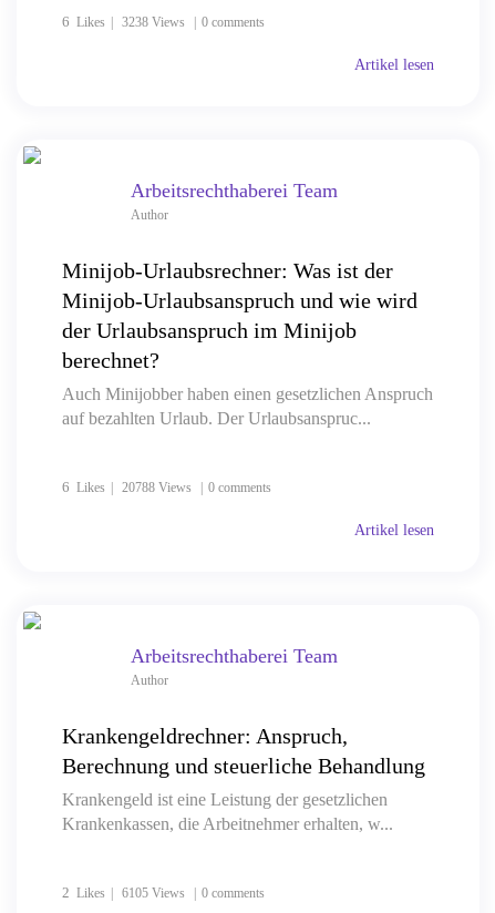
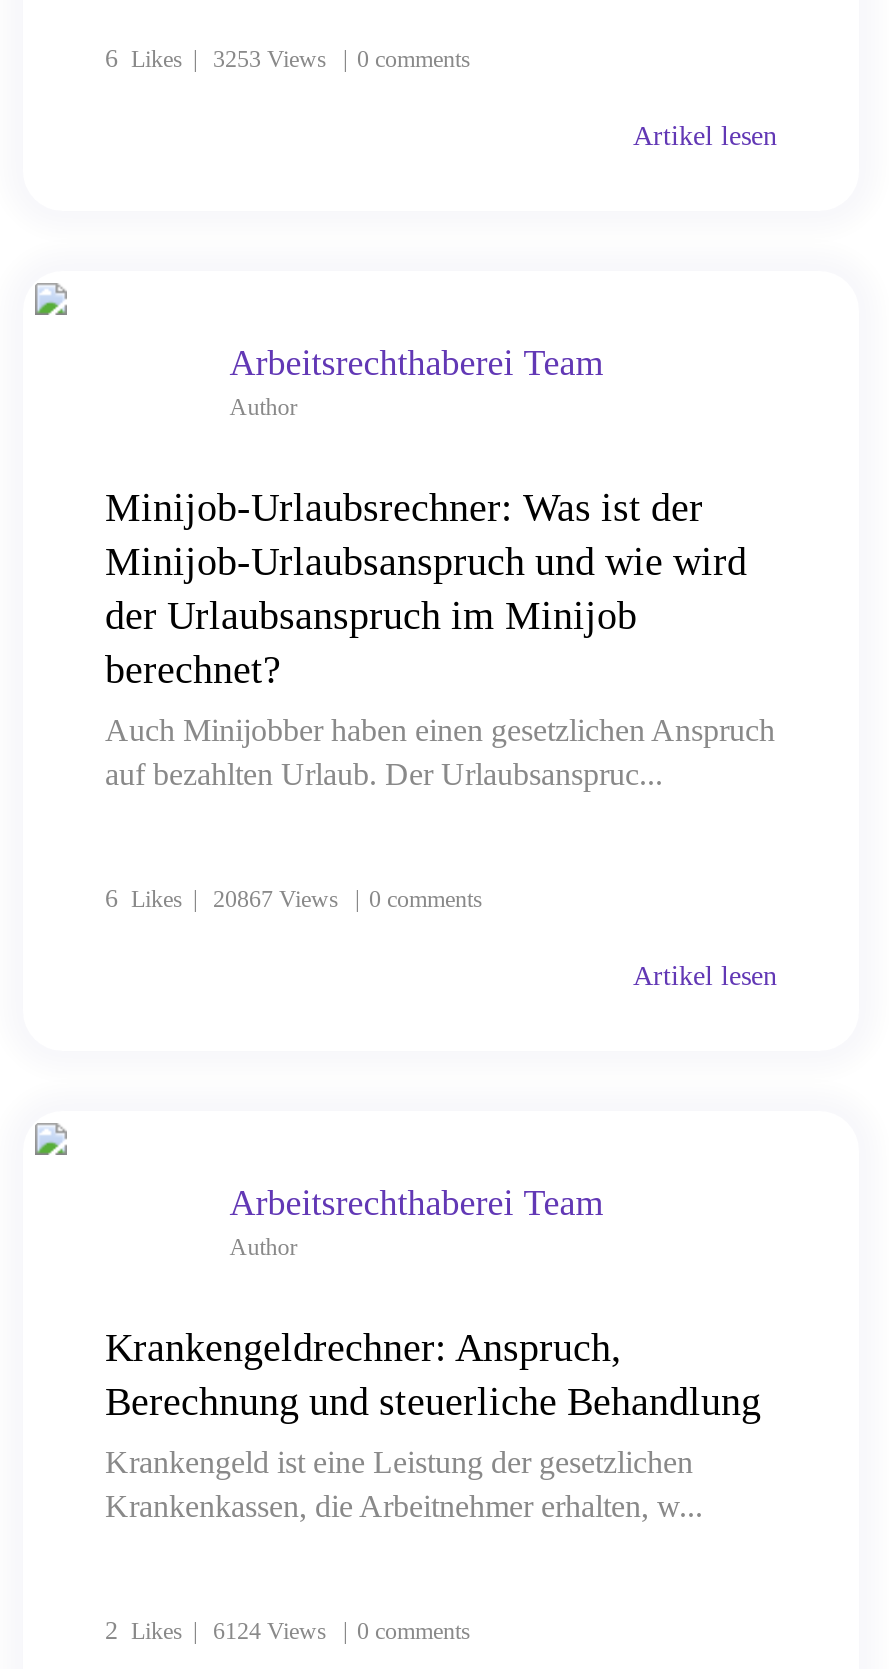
- 6 Likes 3238 Views 0 comments
+ 6 Likes 3253 Views 0 comments

- 6 Likes 20788 Views 0 comments
+ 6 Likes 20867 Views 0 comments

- 2 Likes 6105 Views 0 comments
+ 2 Likes 6124 Views 0 comments
